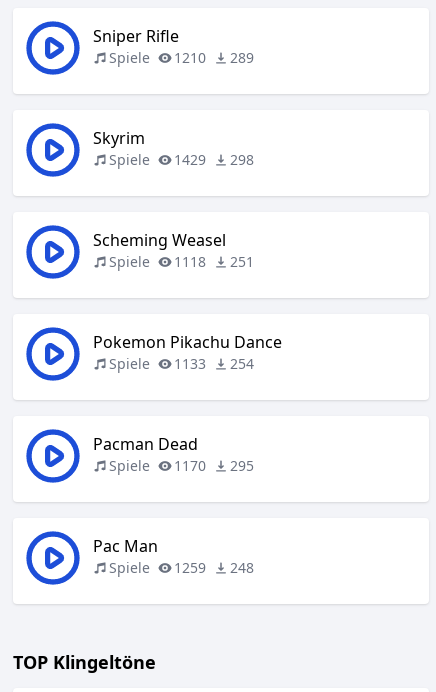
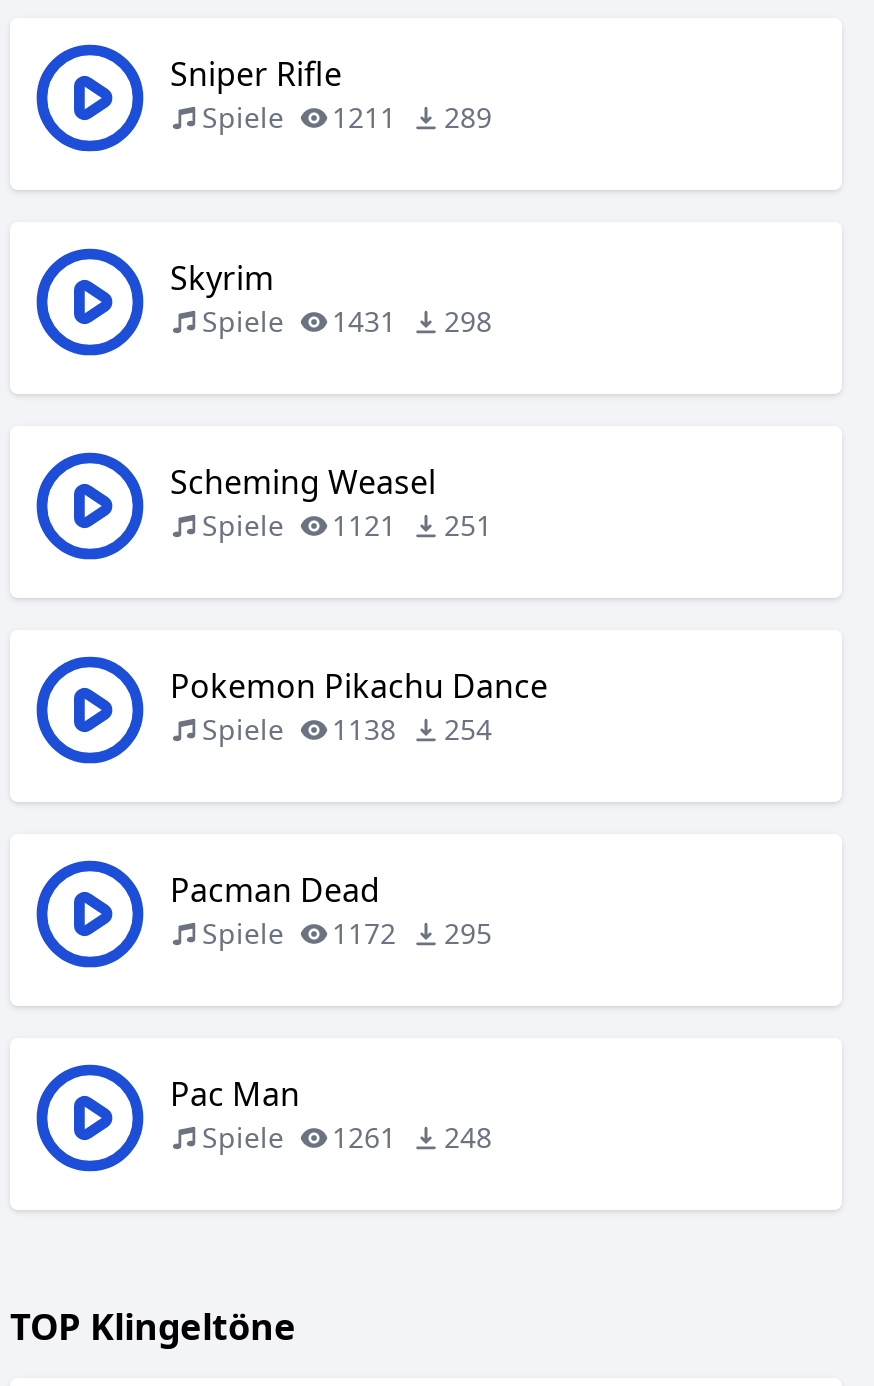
- Spiele 1210 289
+ Spiele 1211 289

- Spiele 1429 298
+ Spiele 1431 298

- Spiele 1118 251
+ Spiele 1121 251

- Spiele 1133 254
+ Spiele 1138 254

- Spiele 1170 295
+ Spiele 1172 295

- Spiele 1259 248
+ Spiele 1261 248
